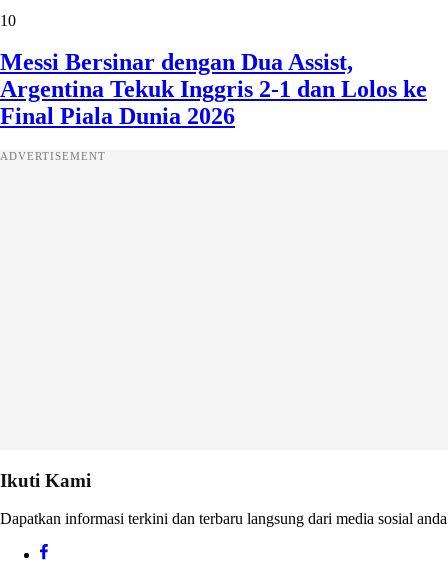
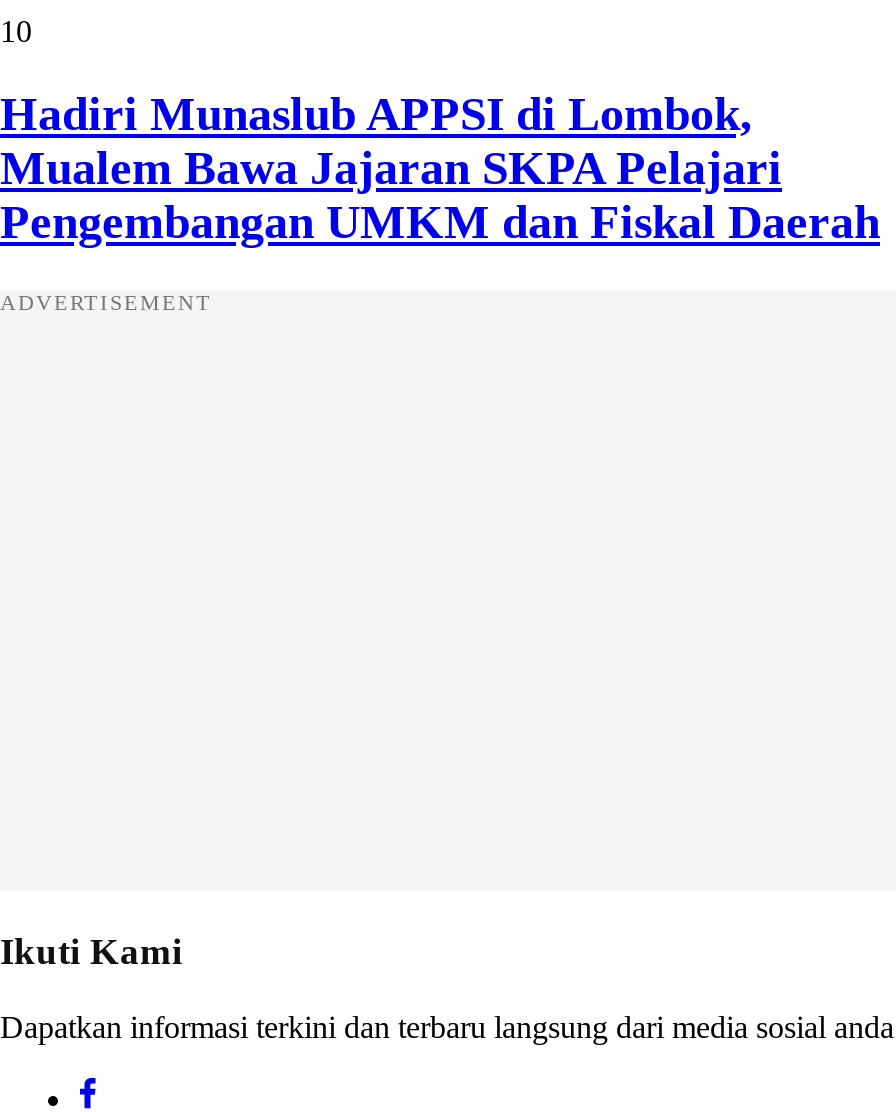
- Messi Bersinar dengan Dua Assist,
- Argentina Tekuk Inggris 2-1 dan Lolos ke
- Final Piala Dunia 2026
+ Hadiri Munaslub APPSI di Lombok,
+ Mualem Bawa Jajaran SKPA Pelajari
+ Pengembangan UMKM dan Fiskal Daerah
